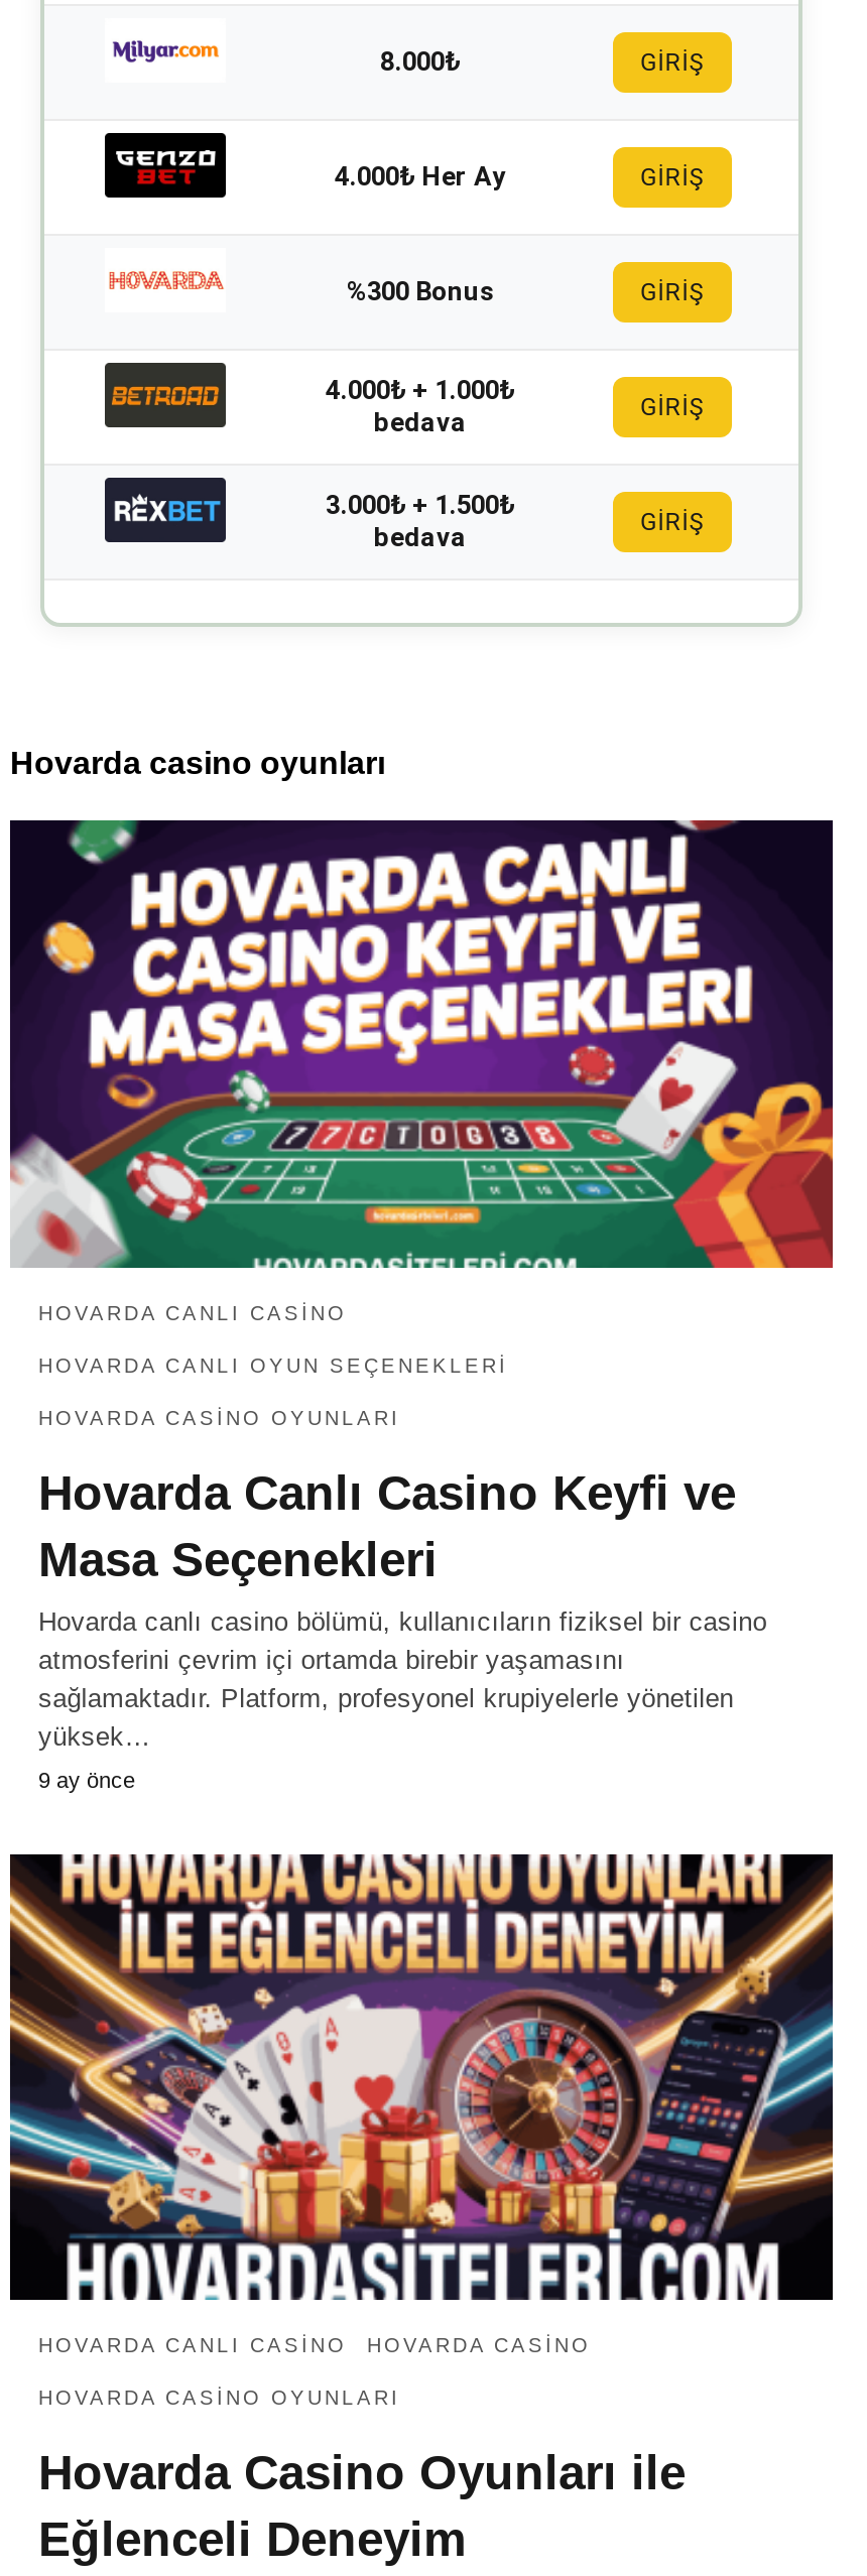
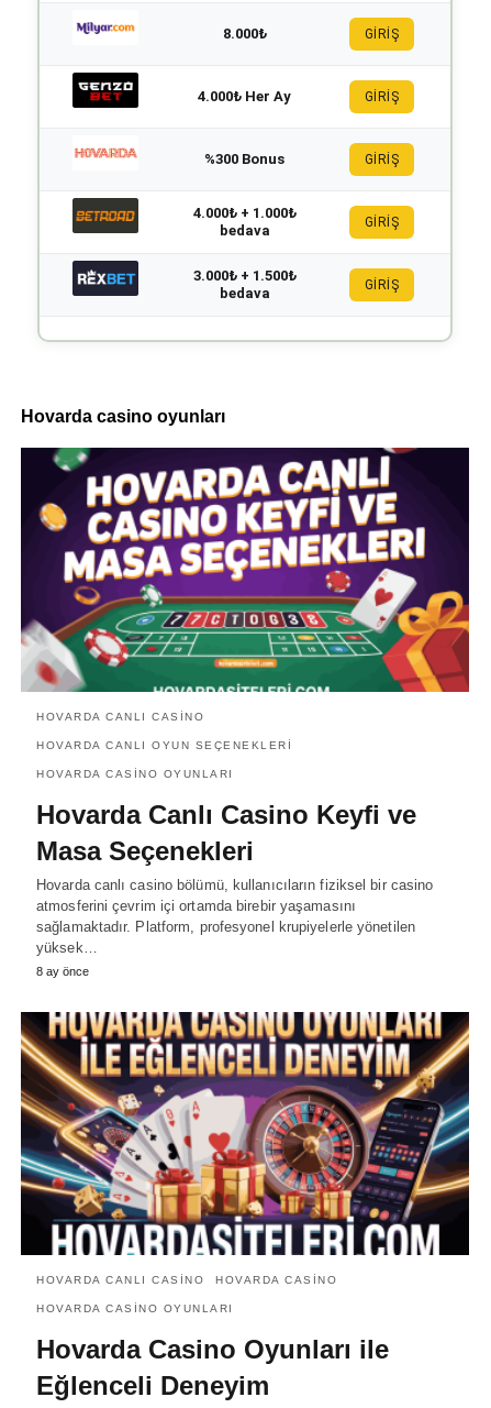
- 9 ay önce
+ 8 ay önce
